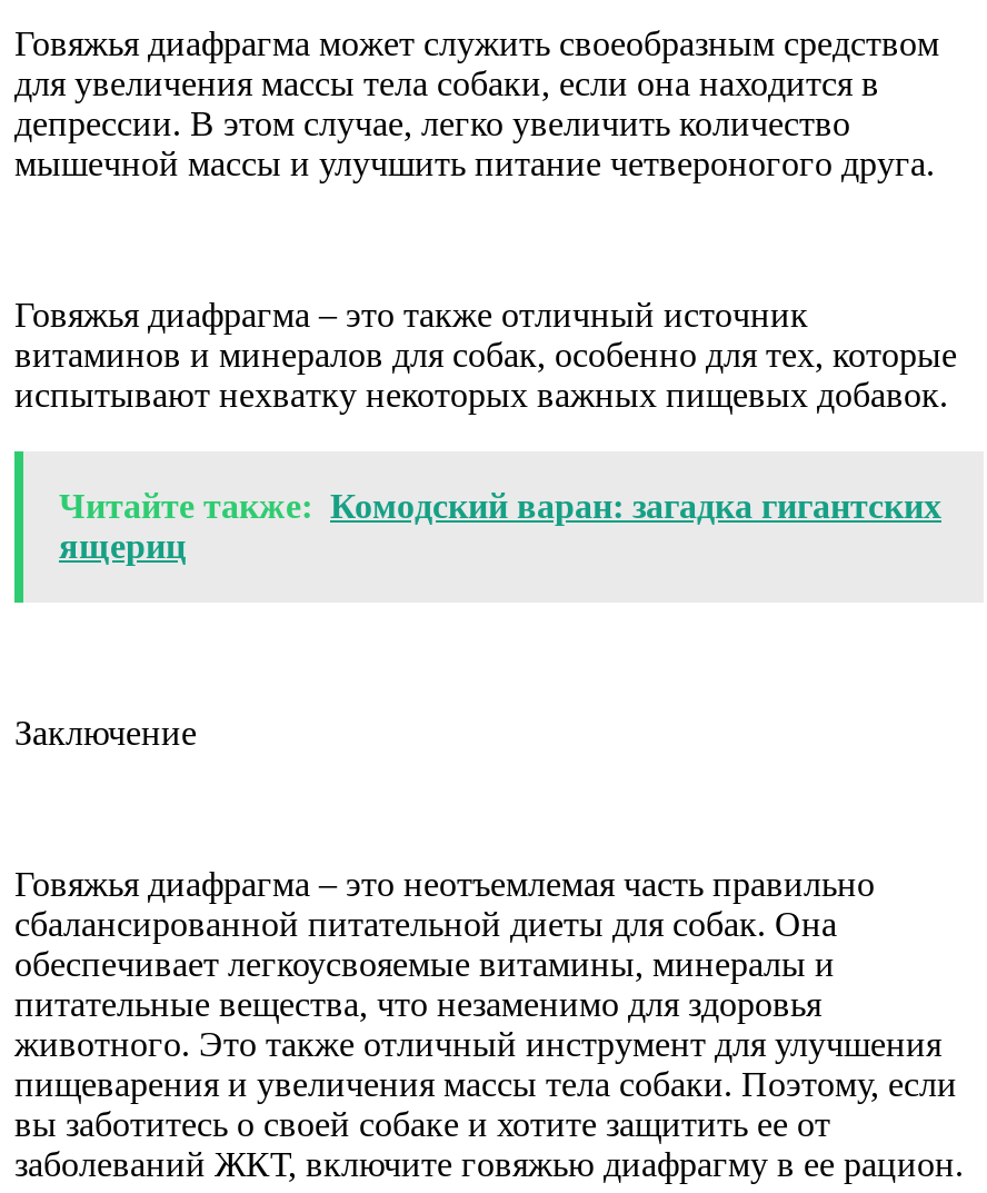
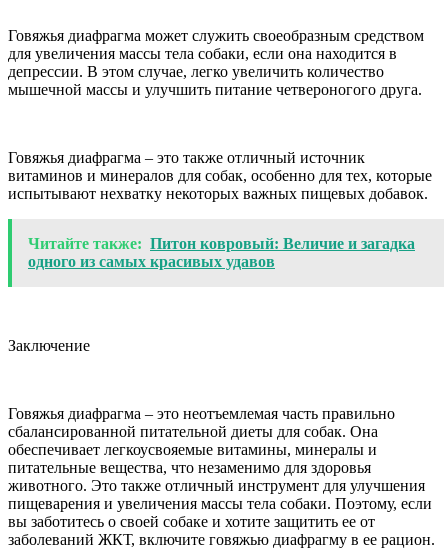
- Читайте также: Комодский варан: загадка гигантских
- ящериц
+ Читайте также: Питон ковровый: Величие и загадка
+ одного из самых красивых удавов
